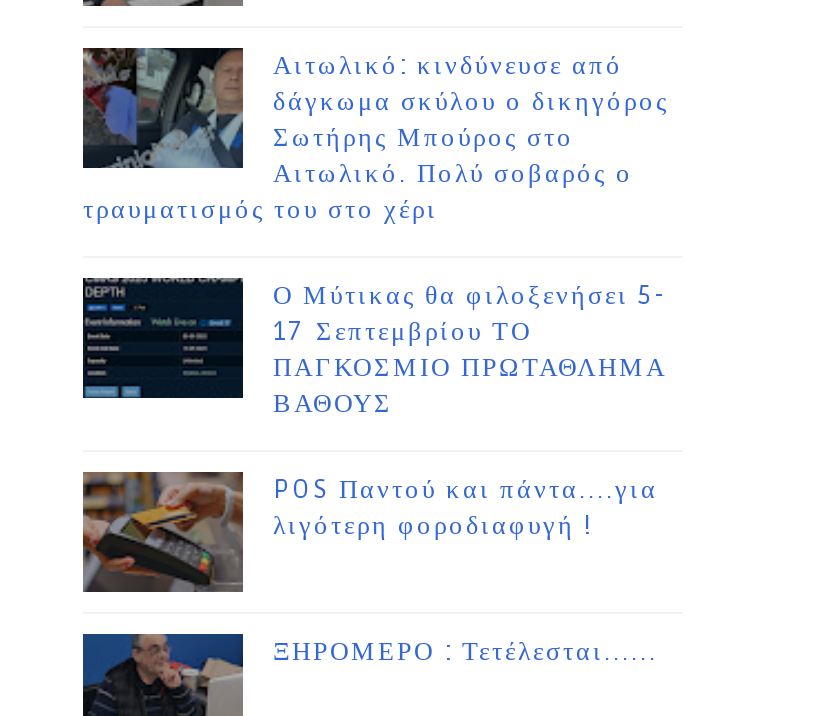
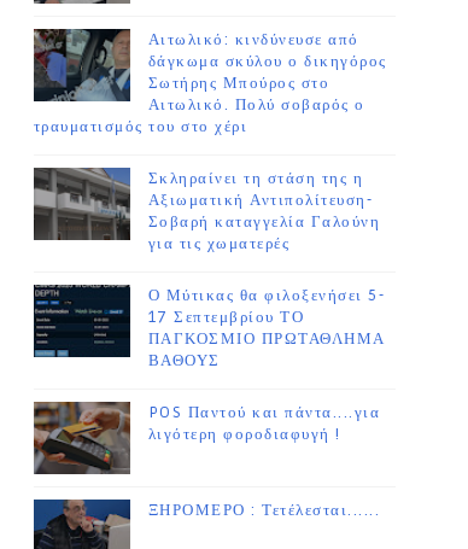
+ [image]
+ Σκληραίνει τη στάση της η
+ Αξιωματική Αντιπολίτευση-
+ Σοβαρή καταγγελία Γαλούνη
+ για τις χωματερές
